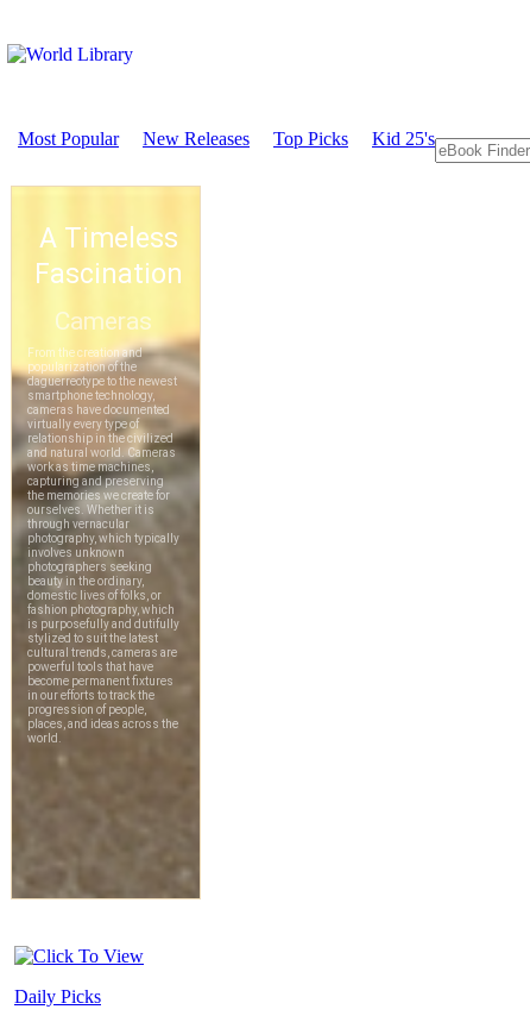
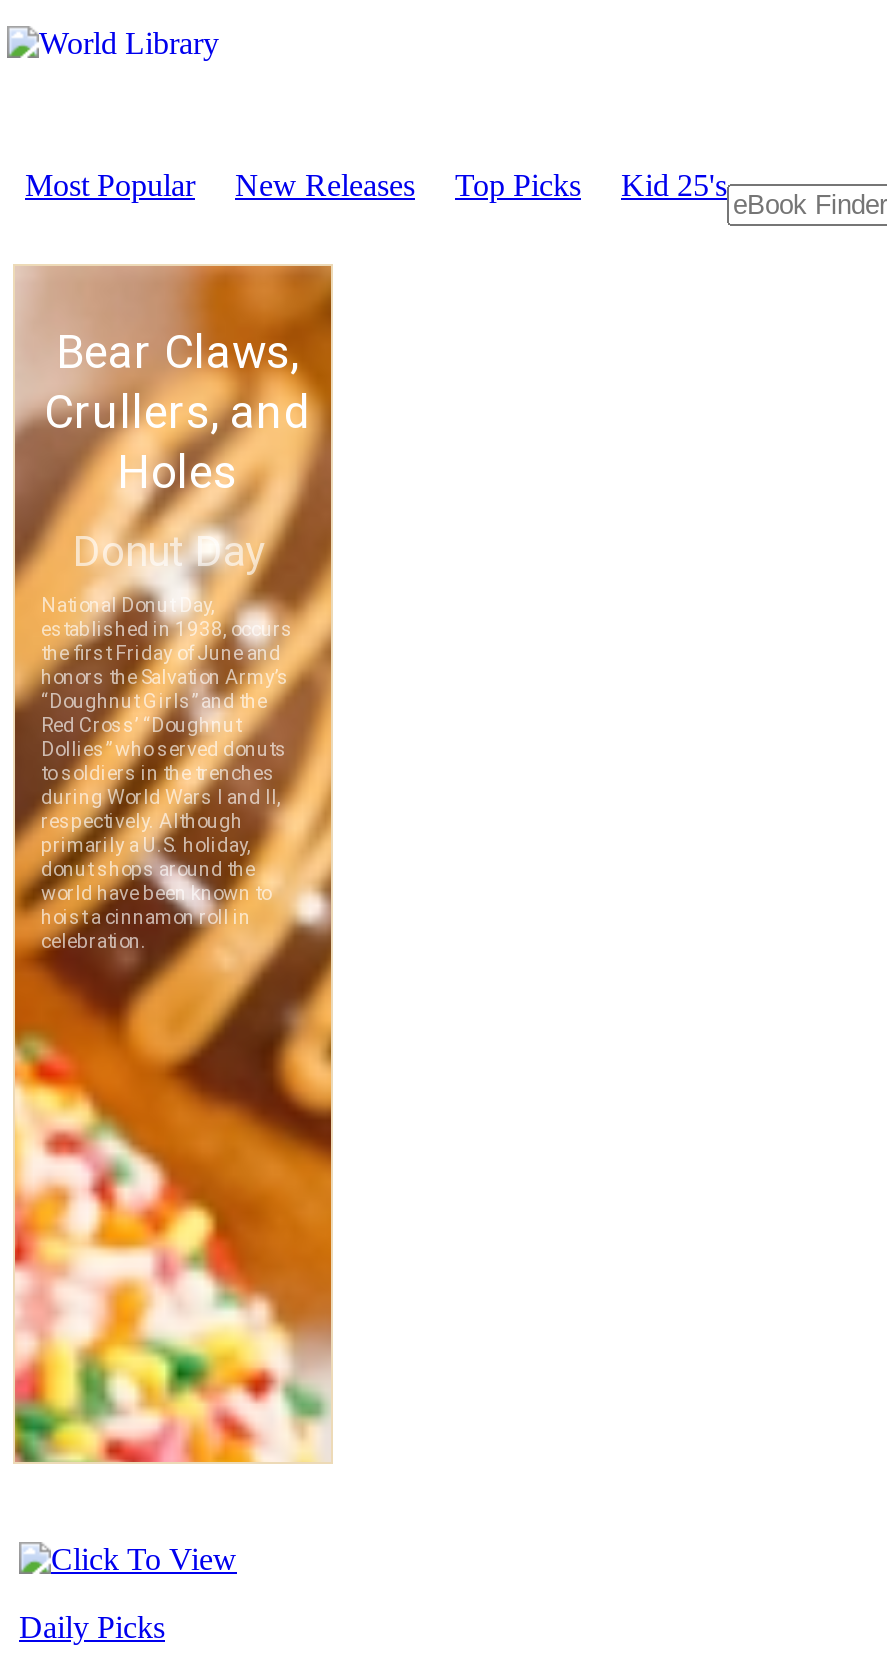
- [image]
+ [image]
